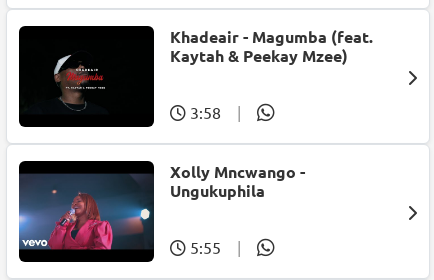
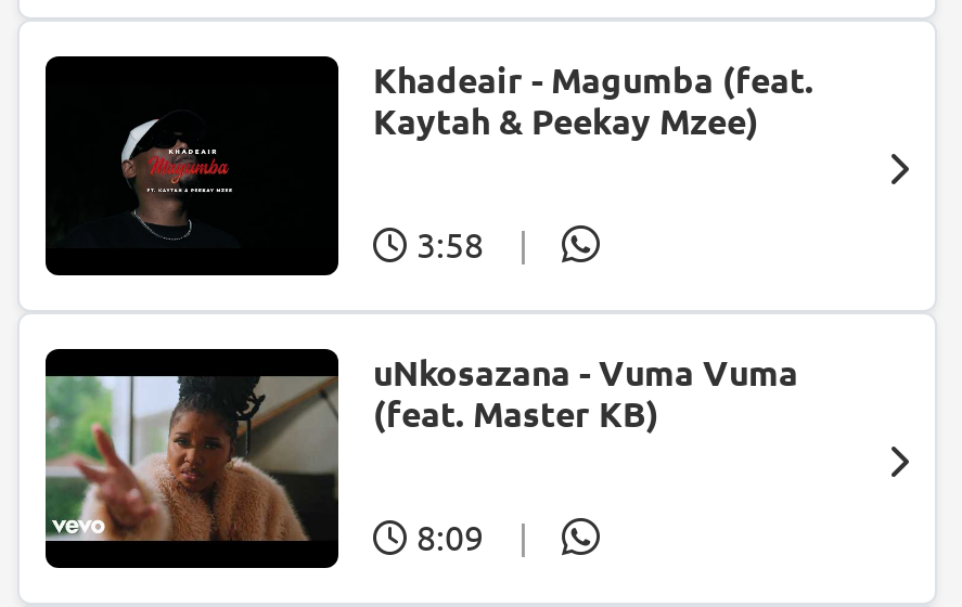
- [image]
- Xolly Mncwango -
- Ungukuphila
+ [image]
+ uNkosazana - Vuma Vuma
+ (feat. Master KB)

- 5:55
+ 8:09
